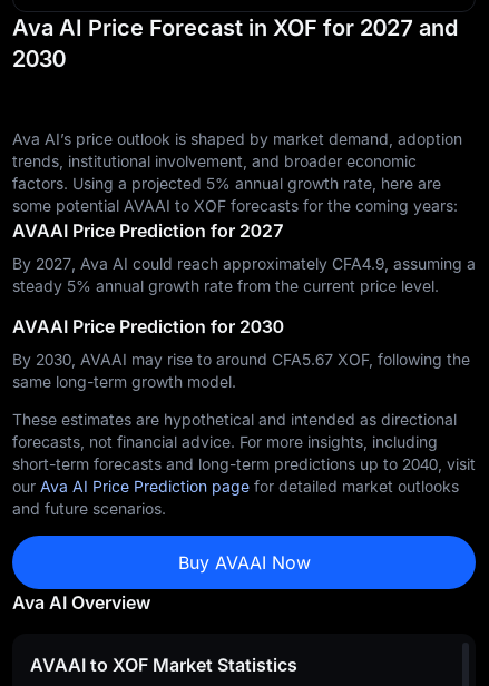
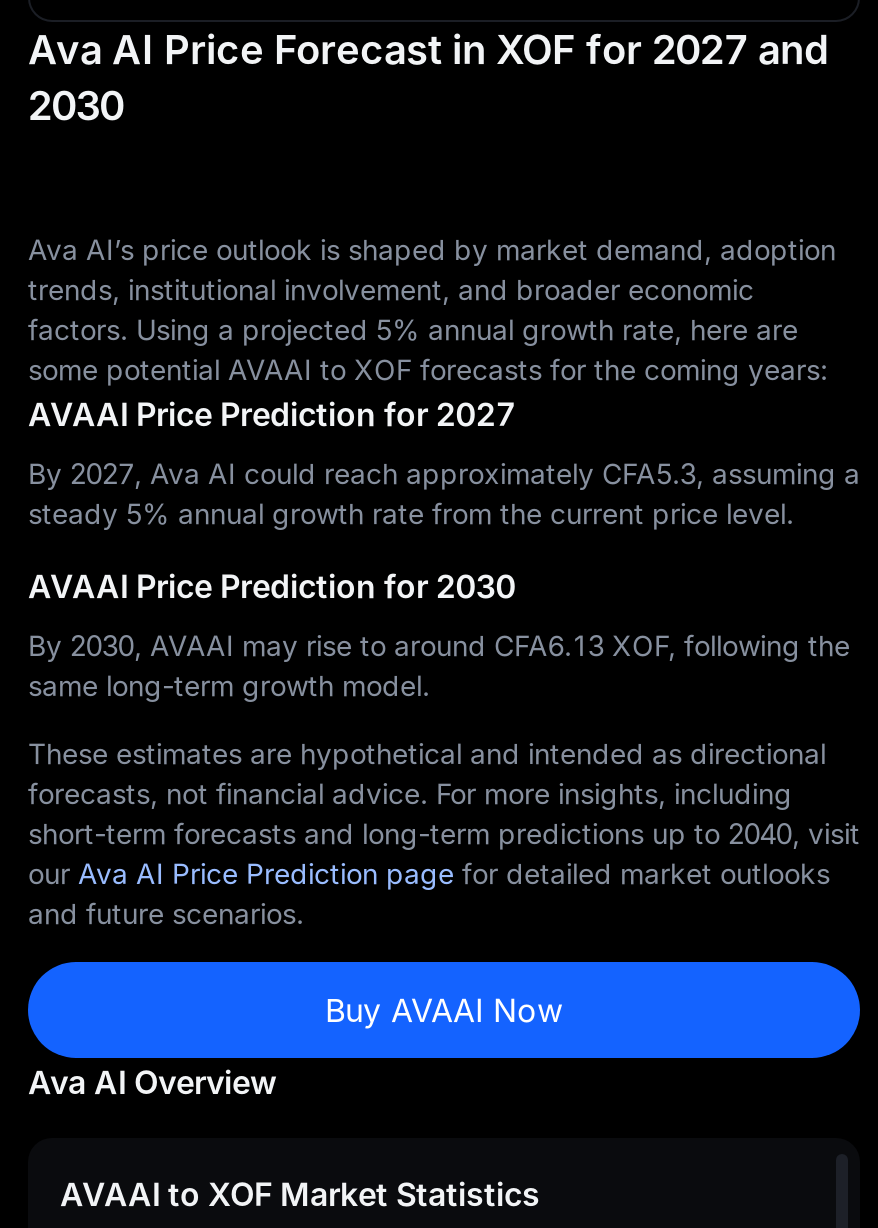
- By 2027, Ava AI could reach approximately CFA4.9, assuming a
+ By 2027, Ava AI could reach approximately CFA5.3, assuming a

- By 2030, AVAAI may rise to around CFA5.67 XOF, following the
+ By 2030, AVAAI may rise to around CFA6.13 XOF, following the
